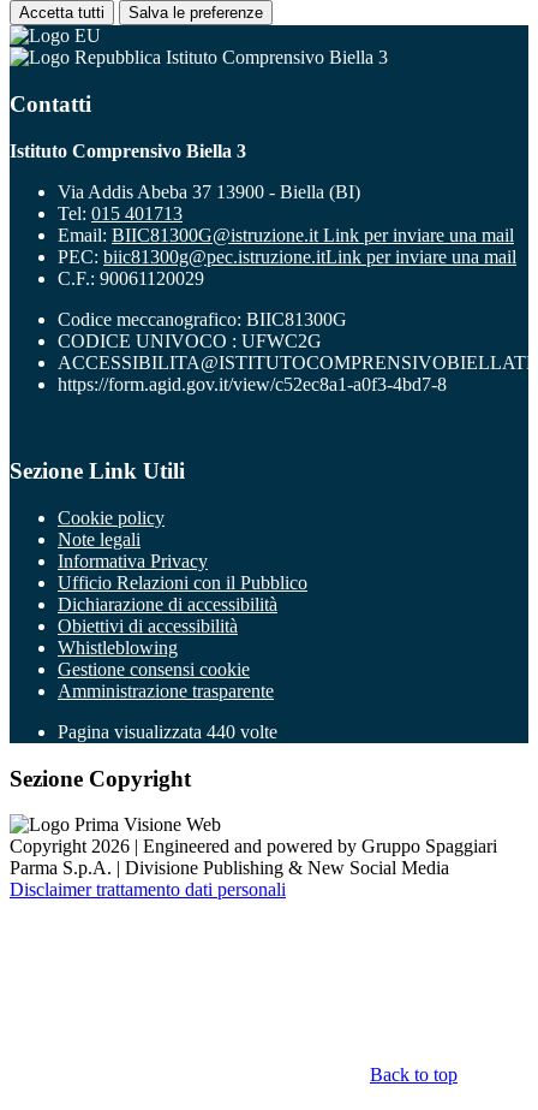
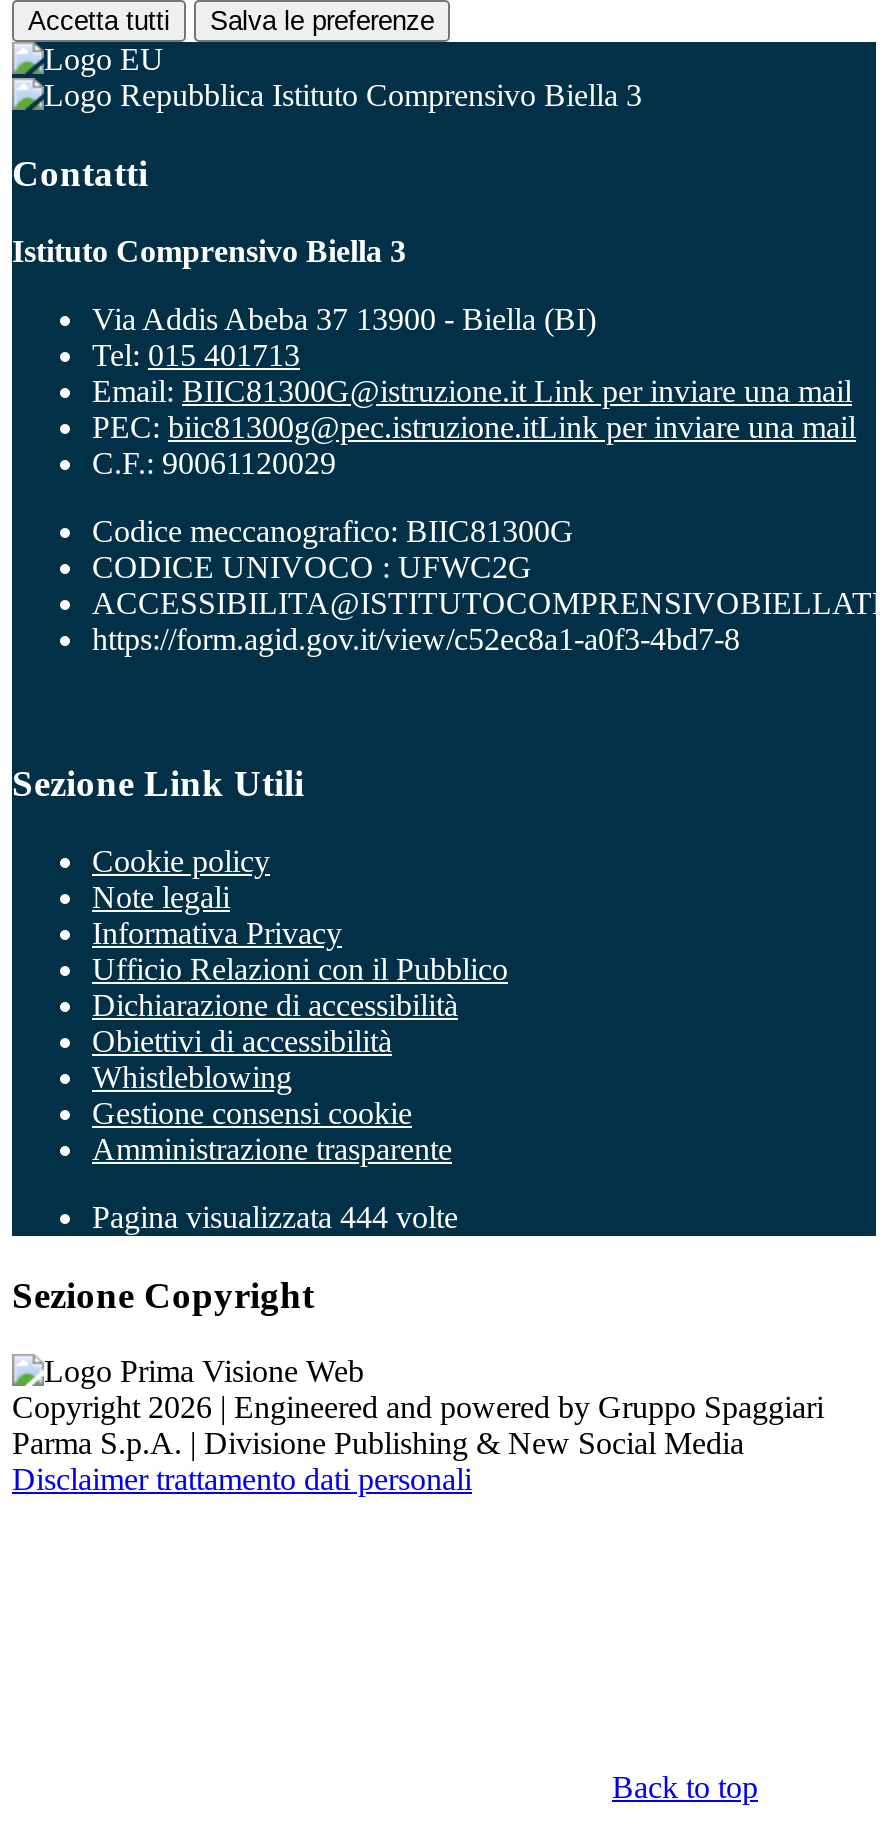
- Pagina visualizzata 440 volte
+ Pagina visualizzata 444 volte
